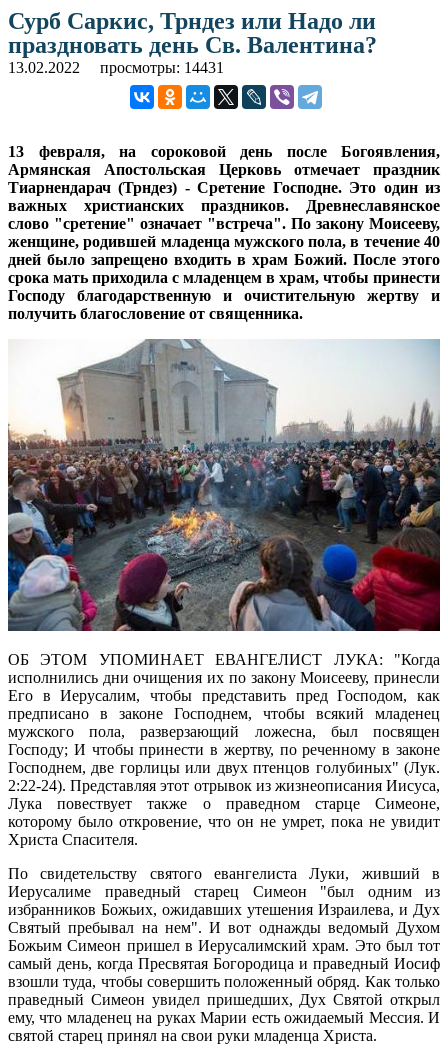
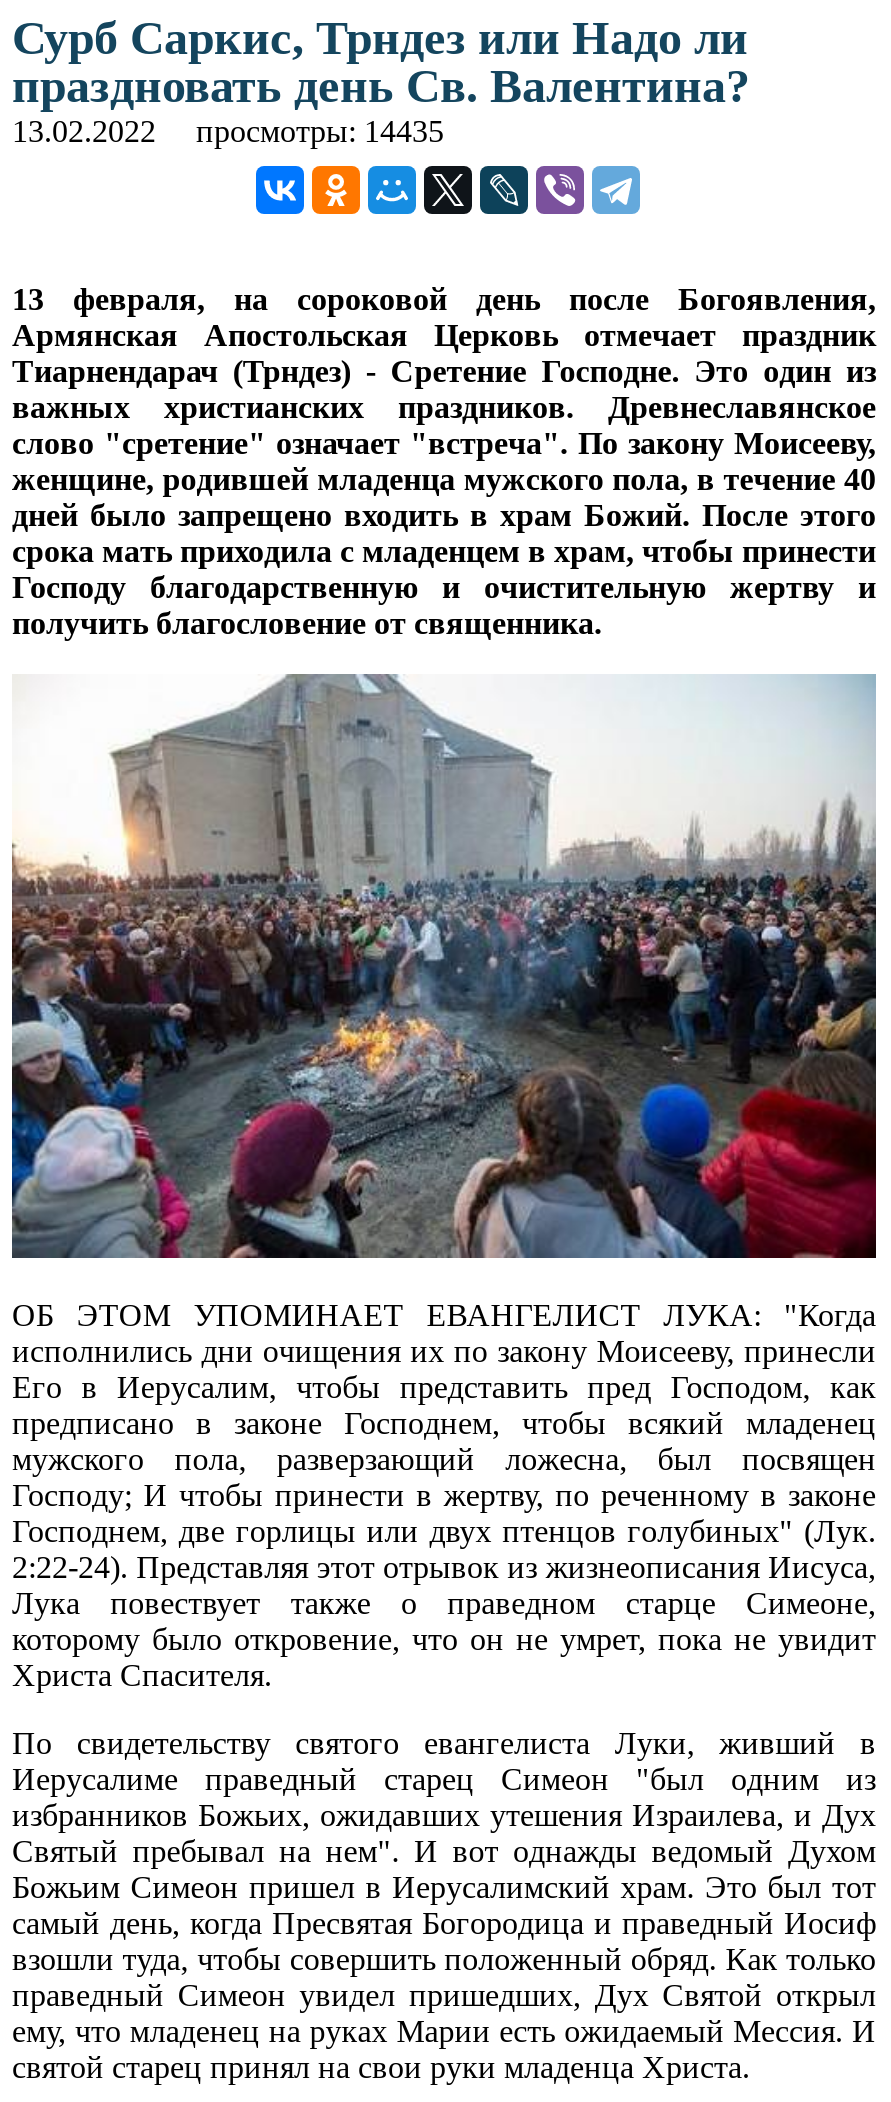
- 13.02.2022 просмотры: 14431
+ 13.02.2022 просмотры: 14435
